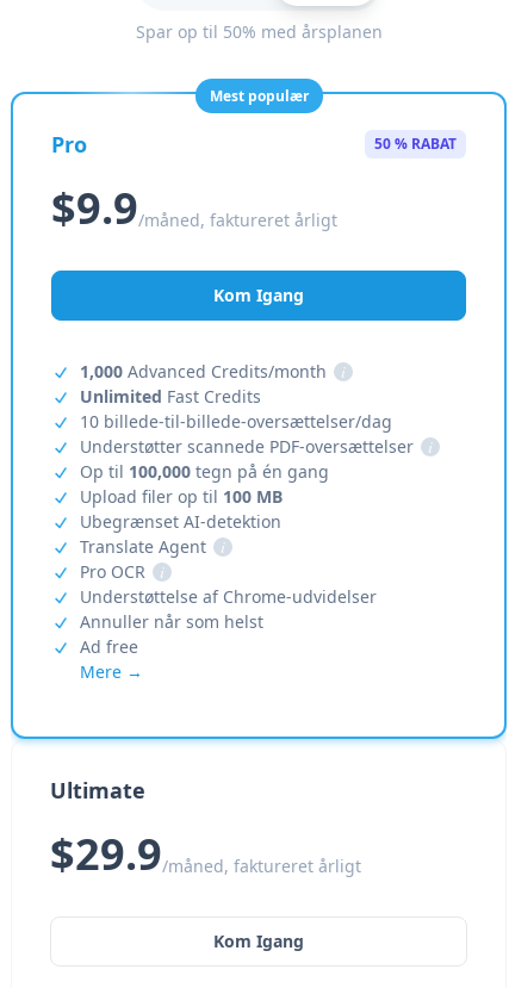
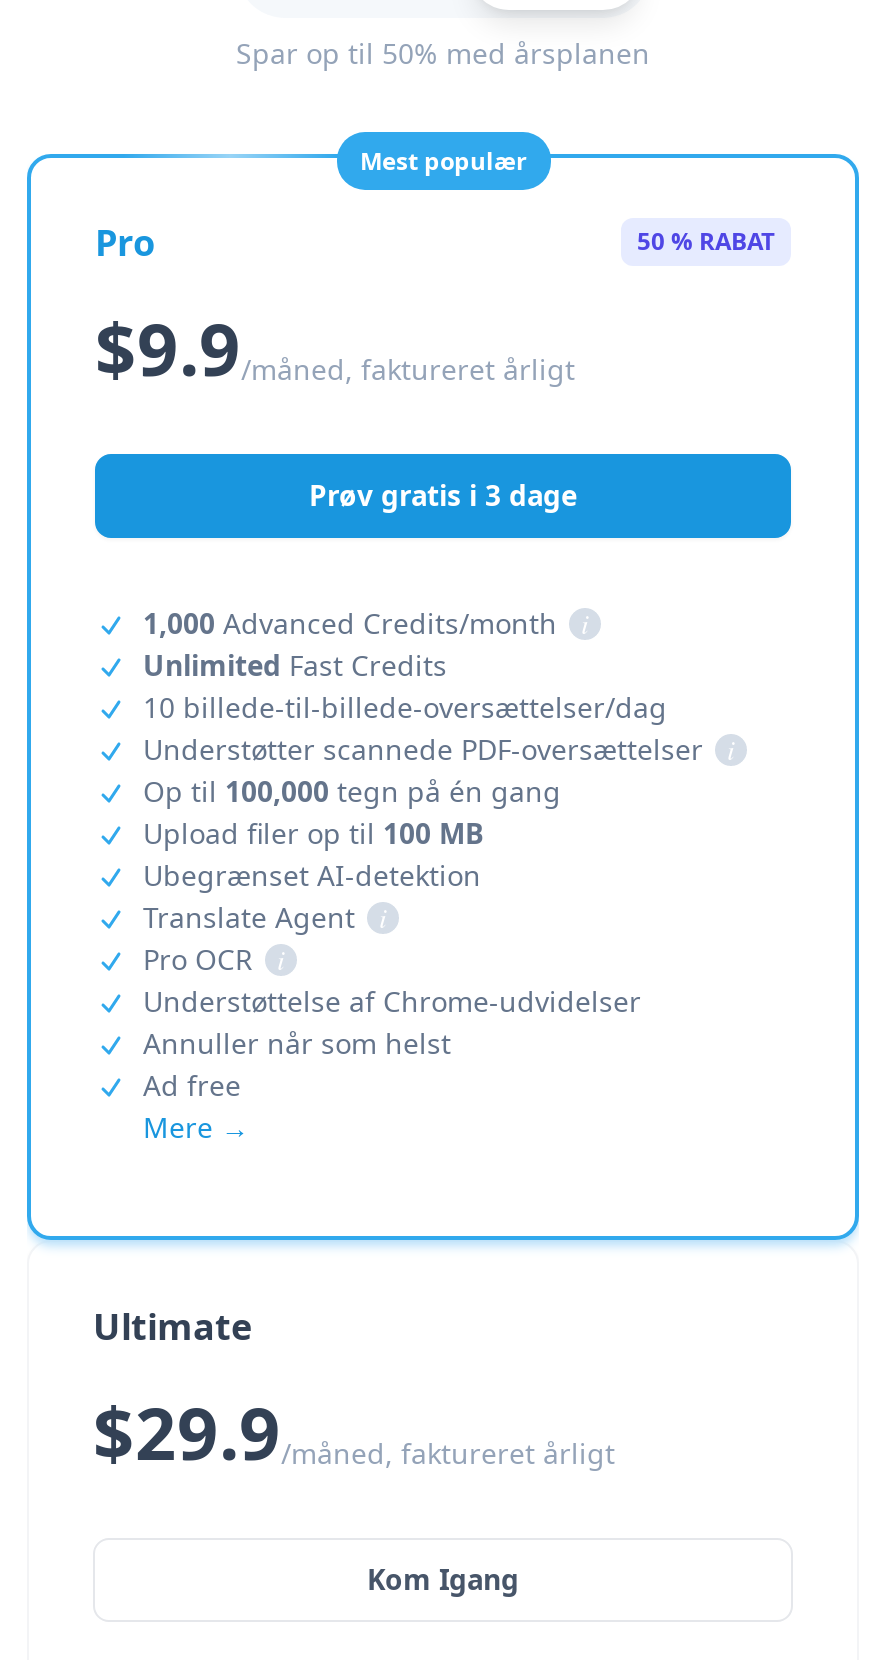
- Kom Igang
+ Prøv gratis i 3 dage
